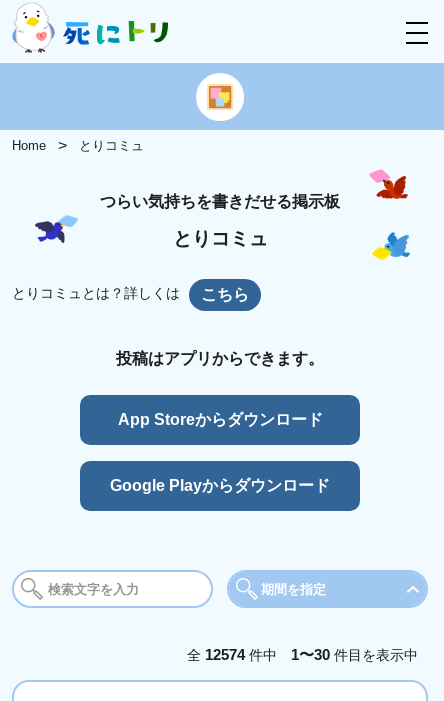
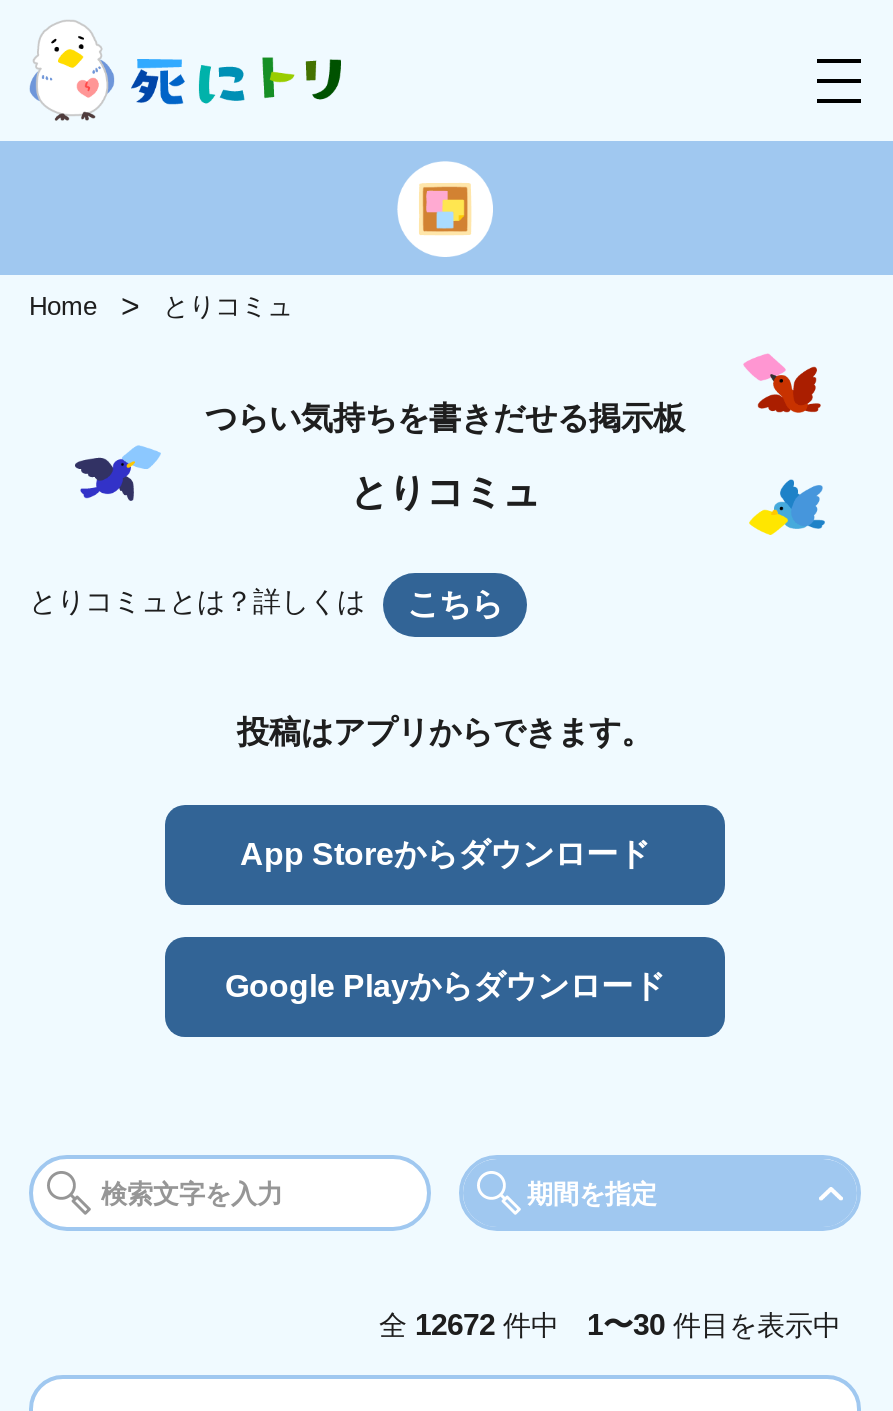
- 全12574件中 1〜30件目を表示中
+ 全12672件中 1〜30件目を表示中
